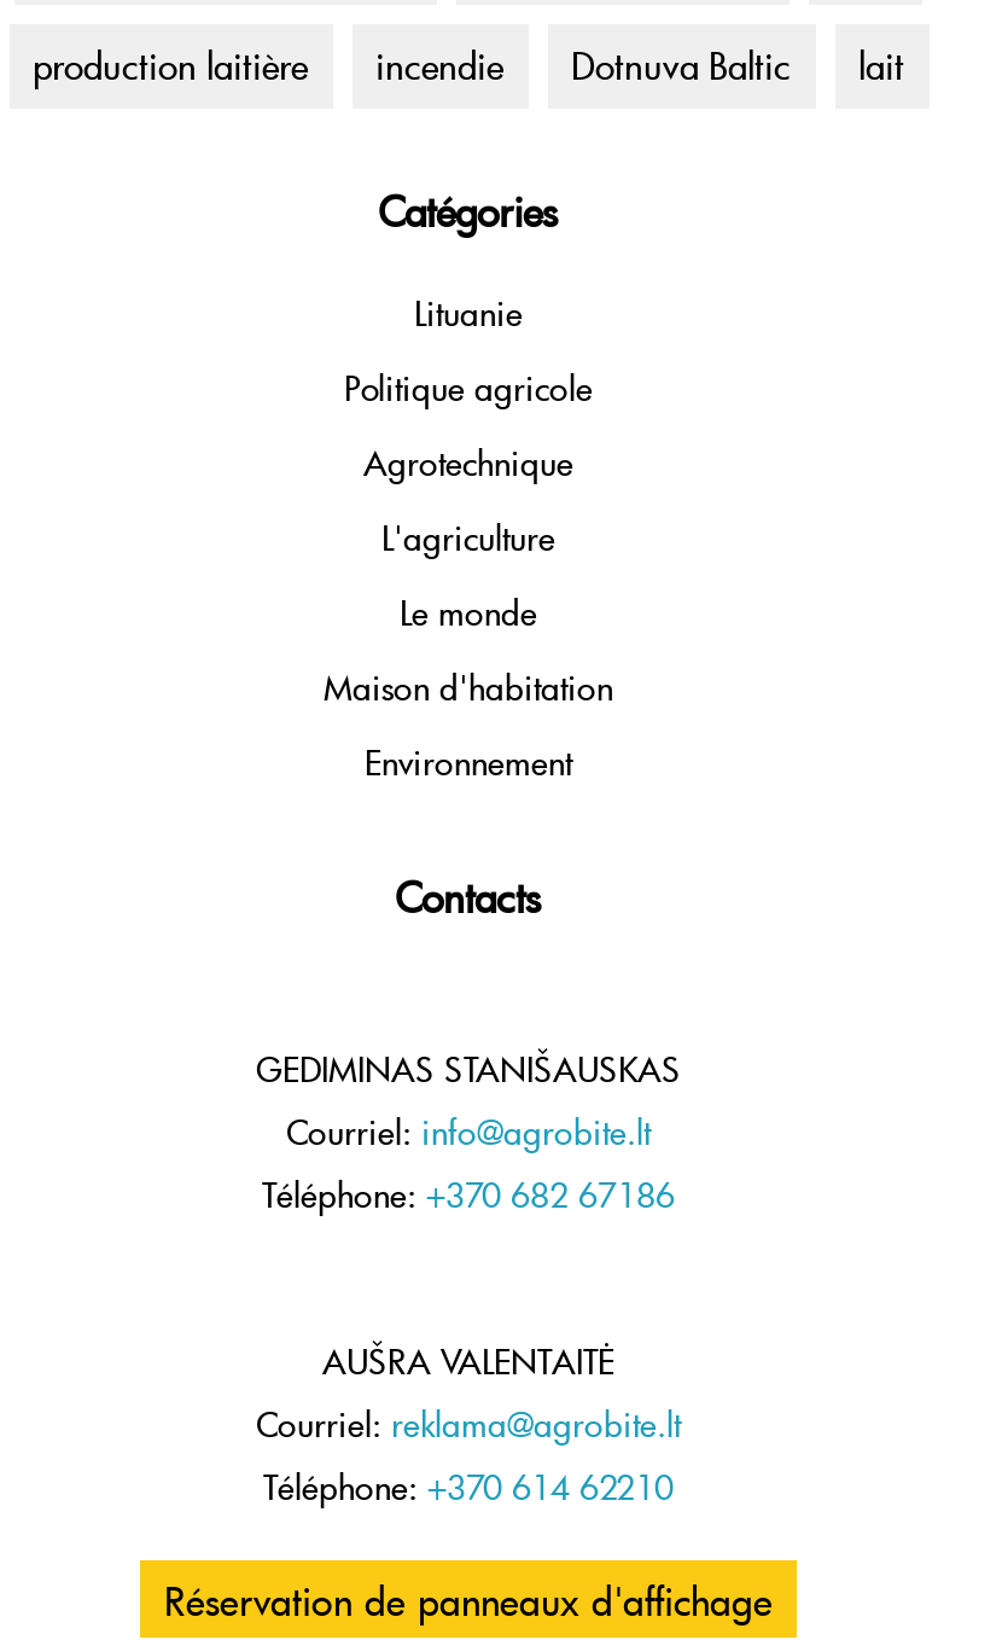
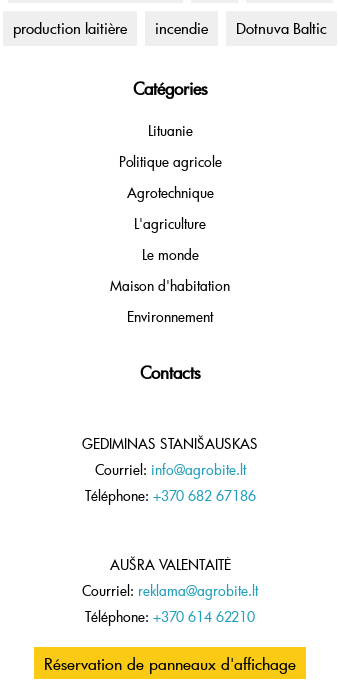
- lait
